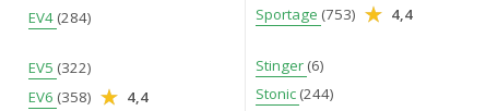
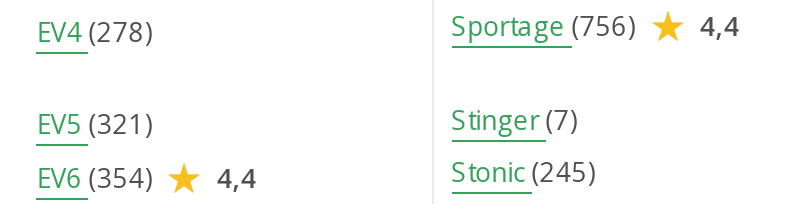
- EV4 (284)
+ EV4 (278)

- Sportage (753) 4,4
+ Sportage (756) 4,4

- EV5 (322)
+ EV5 (321)

- Stinger(6)
+ Stinger(7)

- EV6 (358) 4,4
+ EV6 (354) 4,4

- Stonic (244)
+ Stonic (245)
